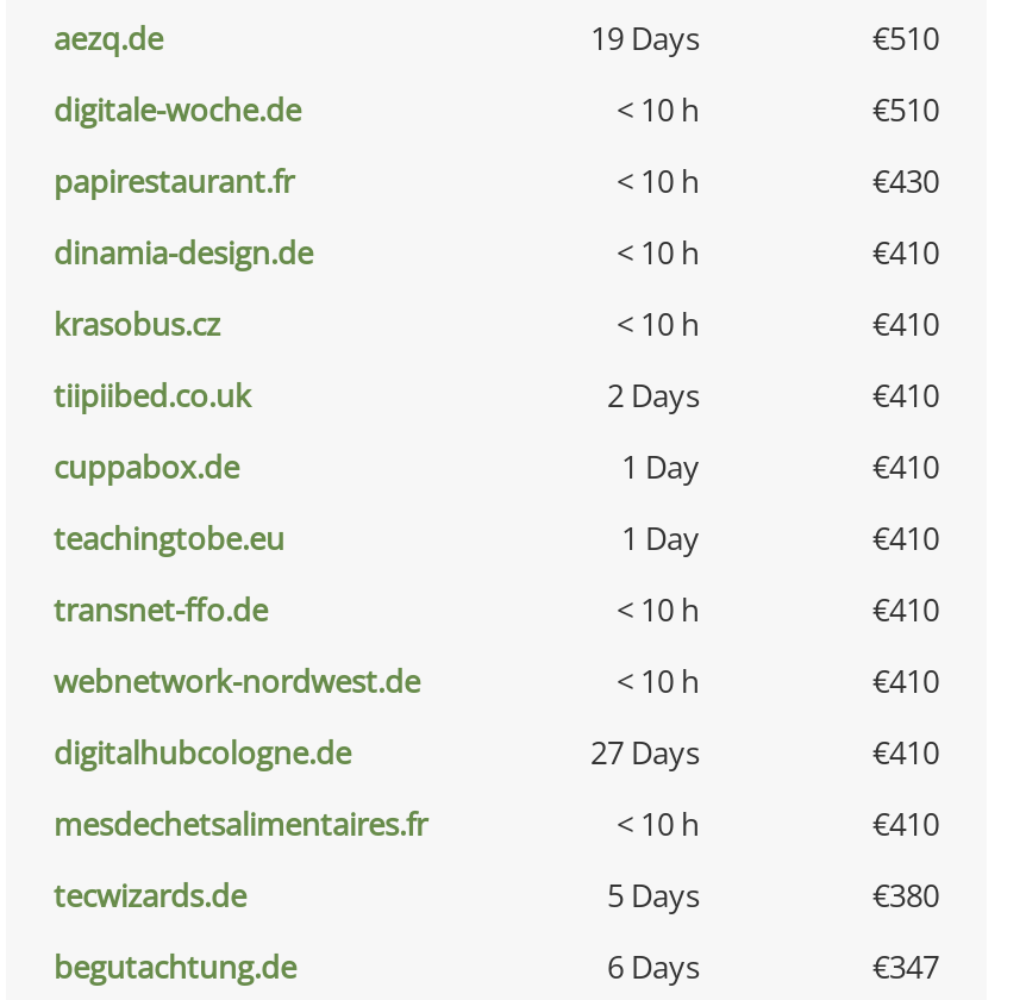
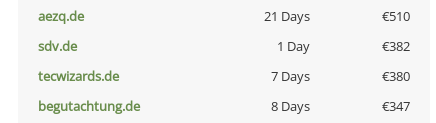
- 19 Days
+ 21 Days

- digitale-woche.de
- < 10 h
- €510
- papirestaurant.fr
- < 10 h
- €430
- dinamia-design.de
- < 10 h
- €410
- krasobus.cz
- < 10 h
- €410
- tiipiibed.co.uk
- 2 Days
- €410
- cuppabox.de
+ sdv.de

- €410
- teachingtobe.eu
- 1 Day
- €410
- transnet-ffo.de
- < 10 h
- €410
- webnetwork-nordwest.de
- < 10 h
- €410
- digitalhubcologne.de
- 27 Days
- €410
- mesdechetsalimentaires.fr
- < 10 h
- €410
+ €382

- 5 Days
+ 7 Days

- 6 Days
+ 8 Days
